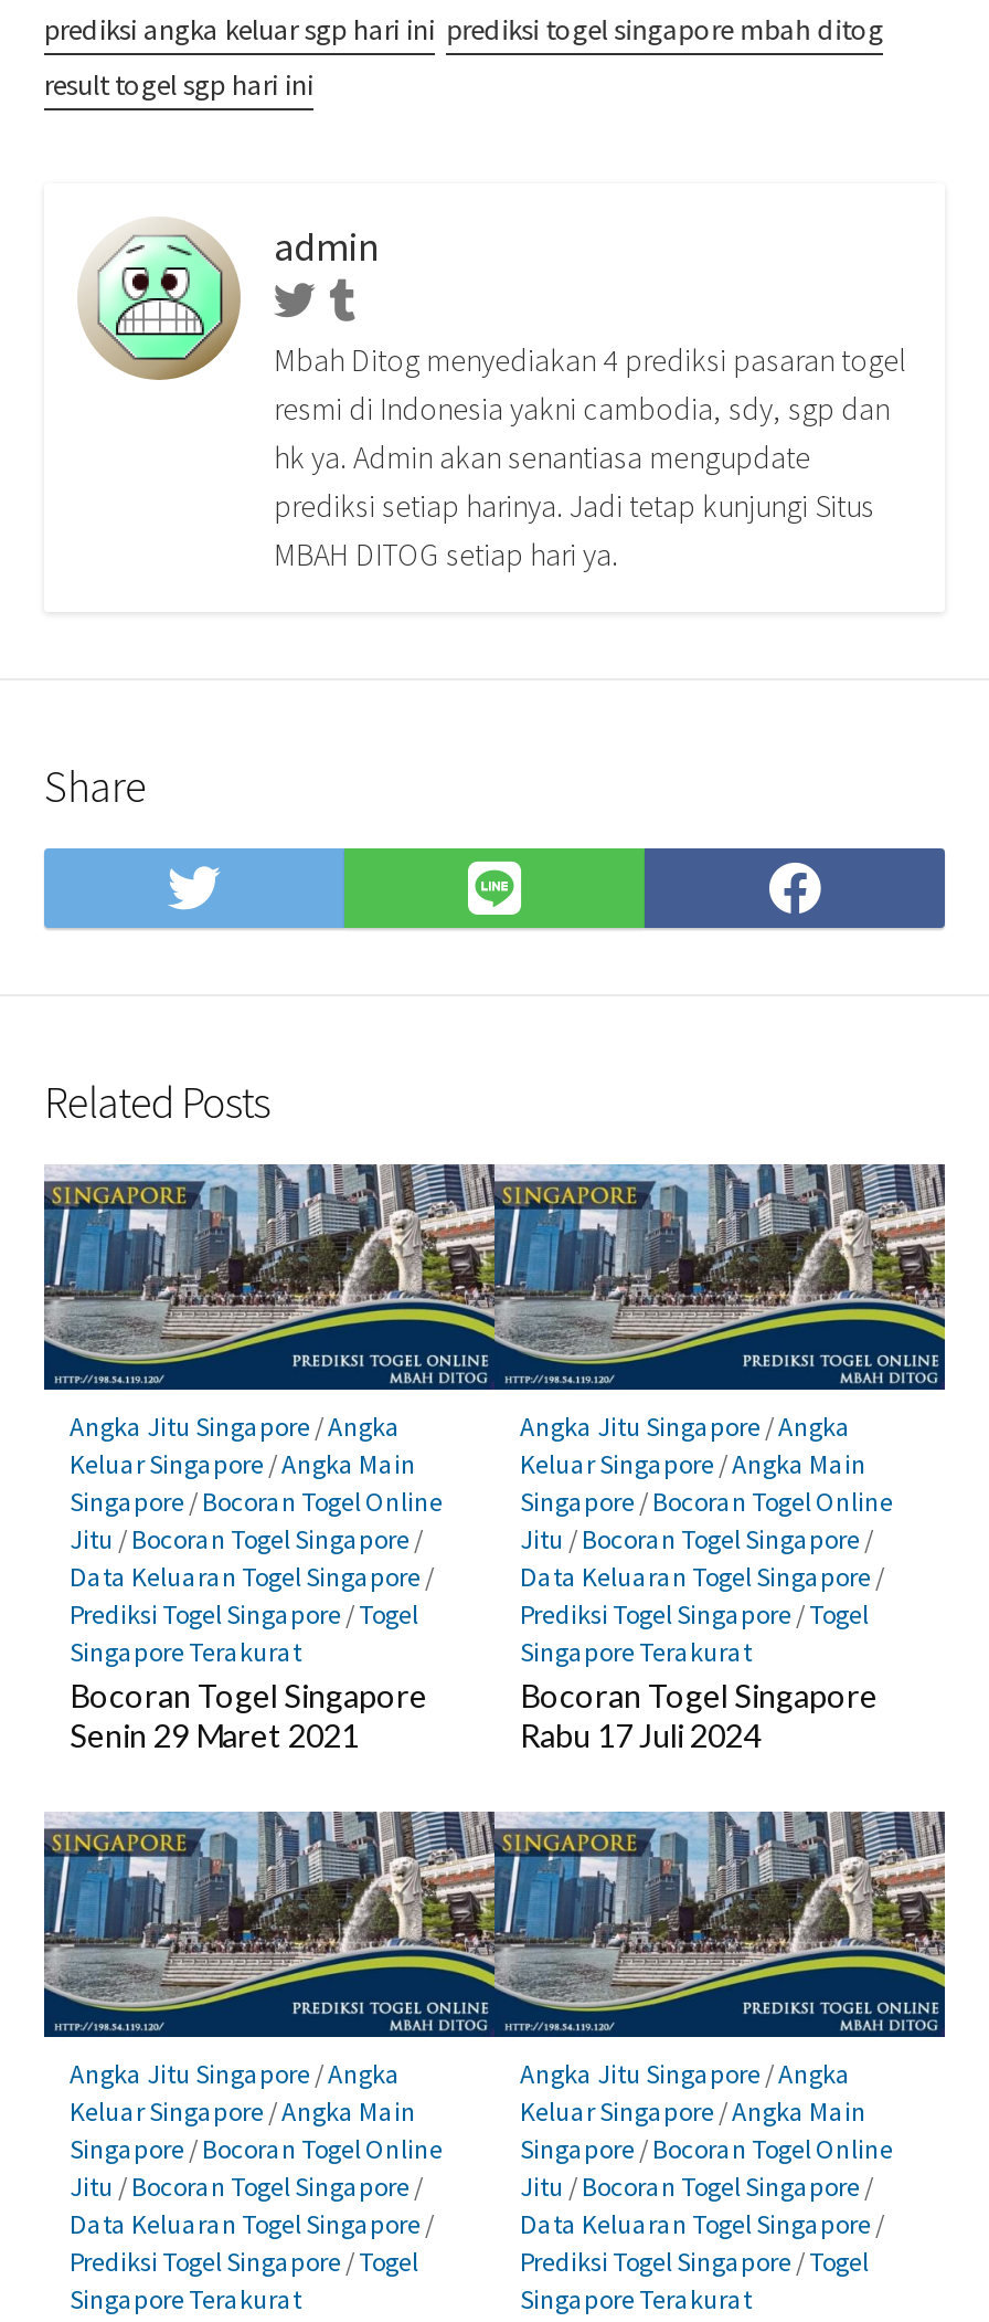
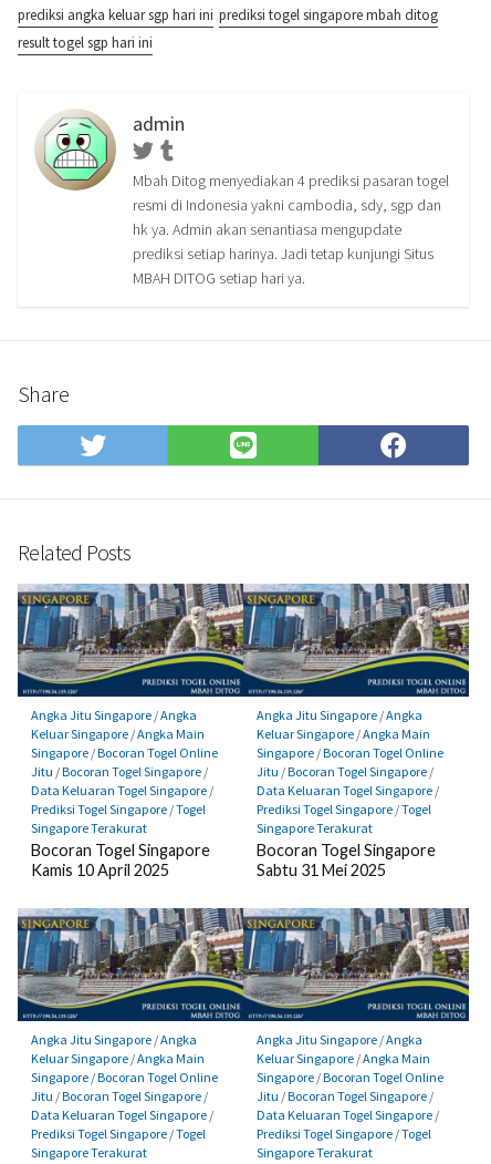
- Senin 29 Maret 2021
+ Kamis 10 April 2025

- Rabu 17 Juli 2024
+ Sabtu 31 Mei 2025
